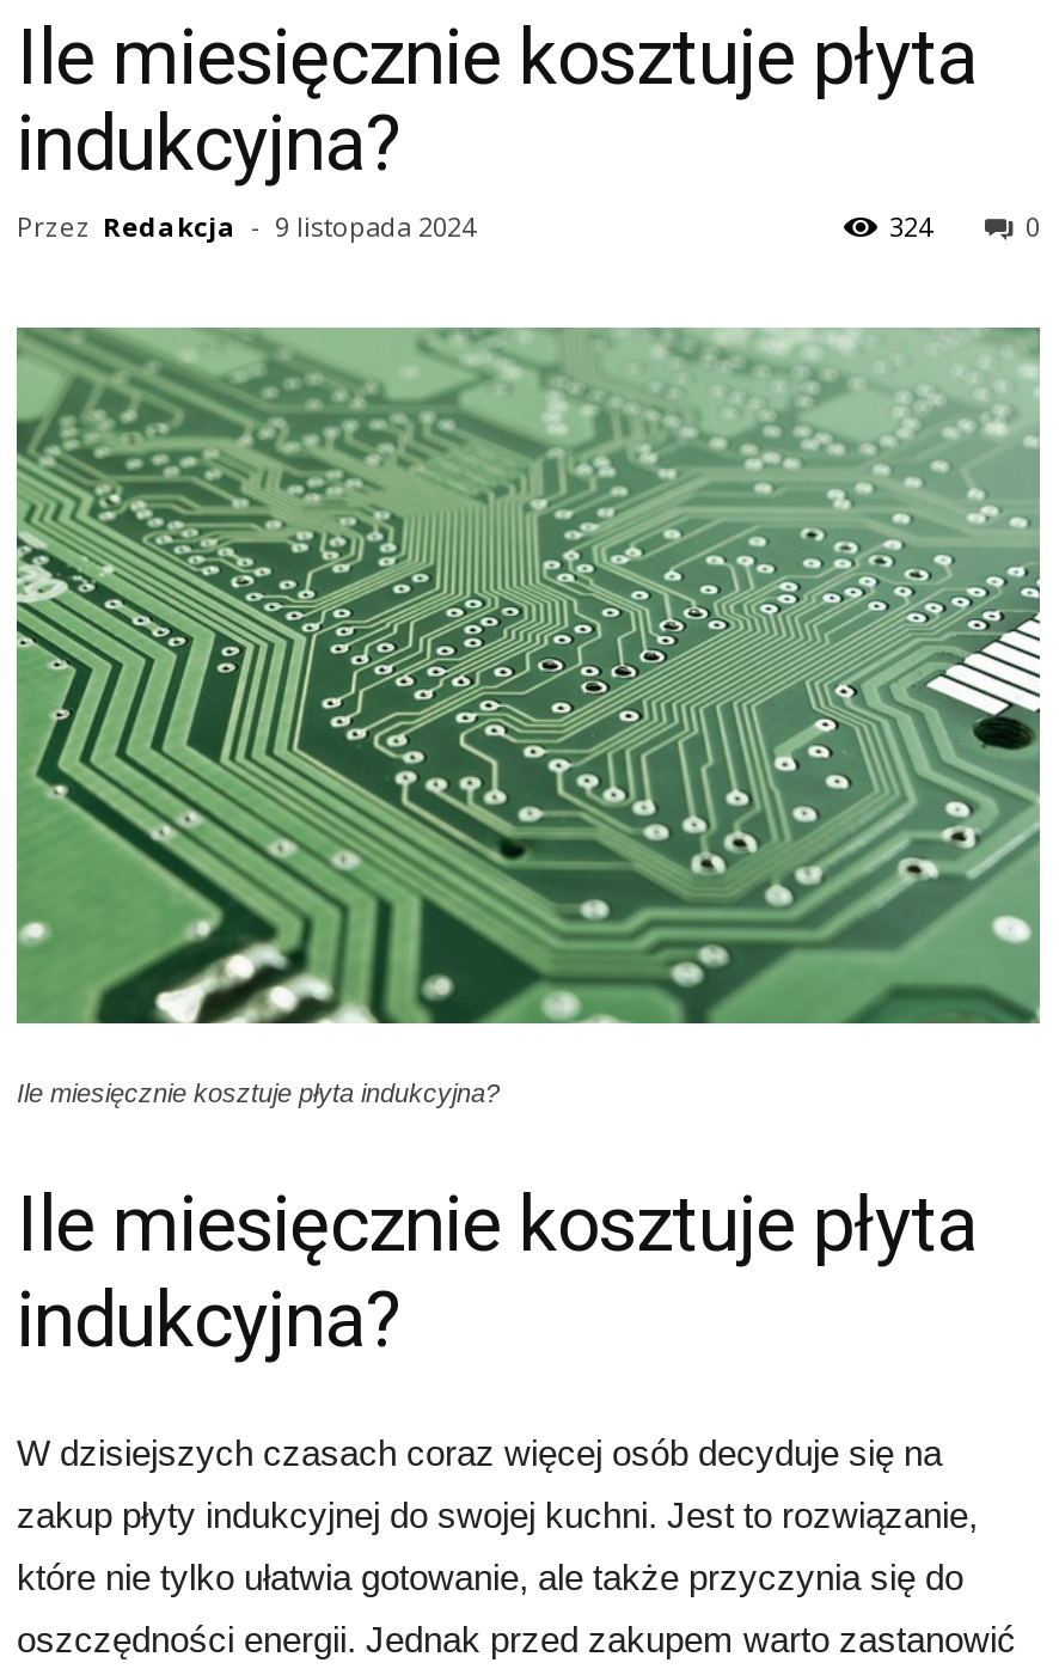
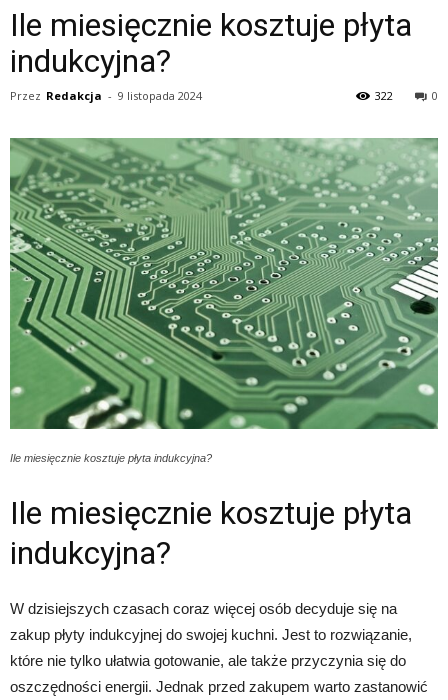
- 324
+ 322
